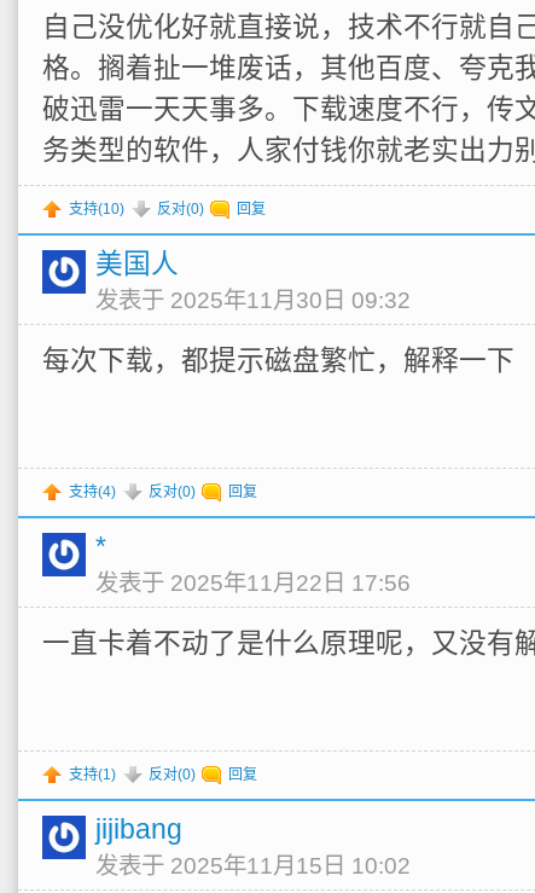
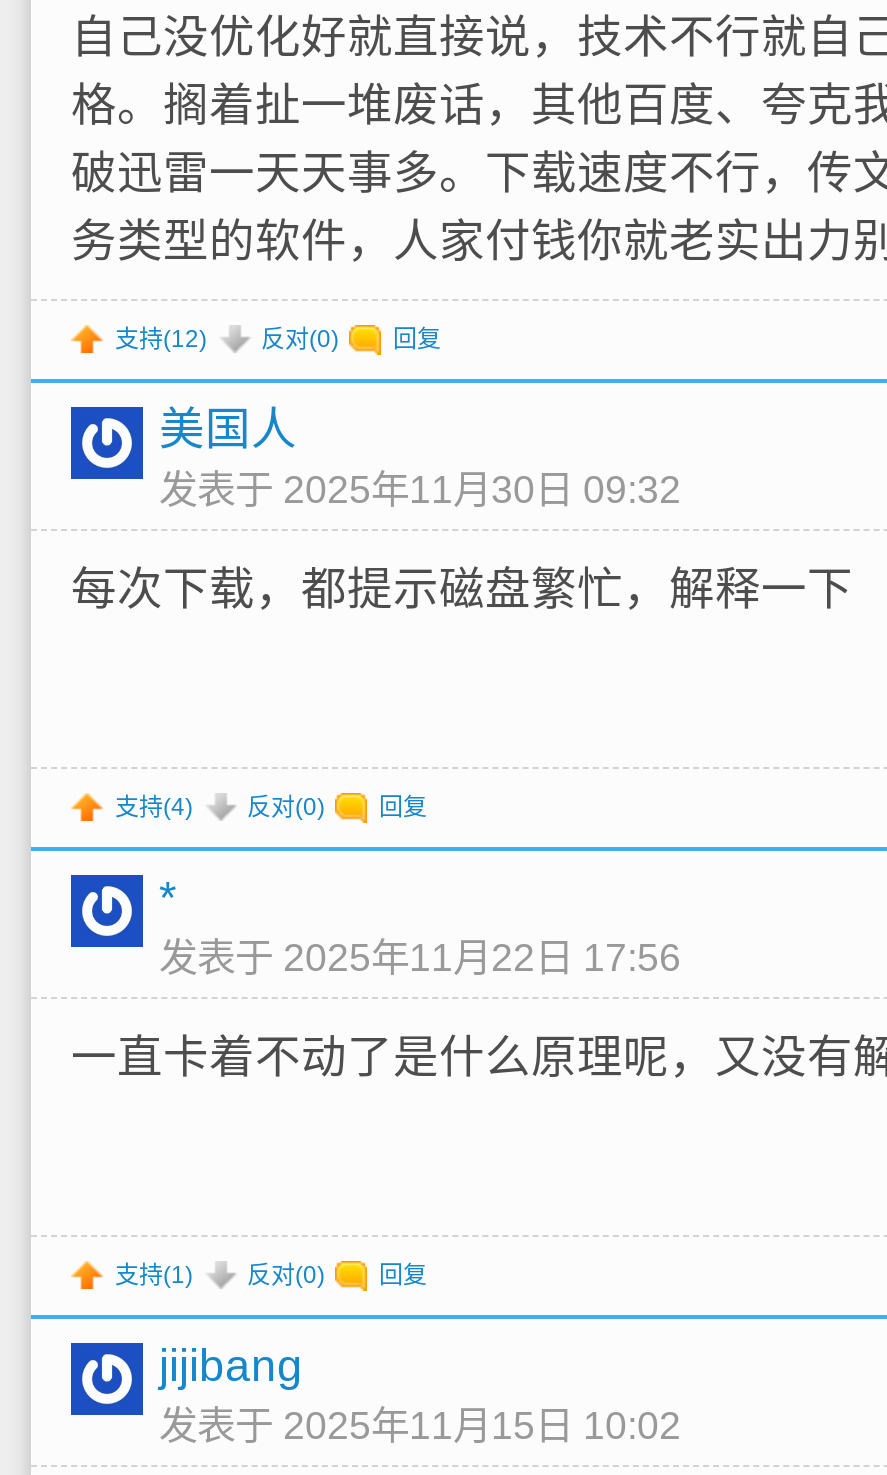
- 支持(10) 反对(0) 回复
+ 支持(12) 反对(0) 回复
